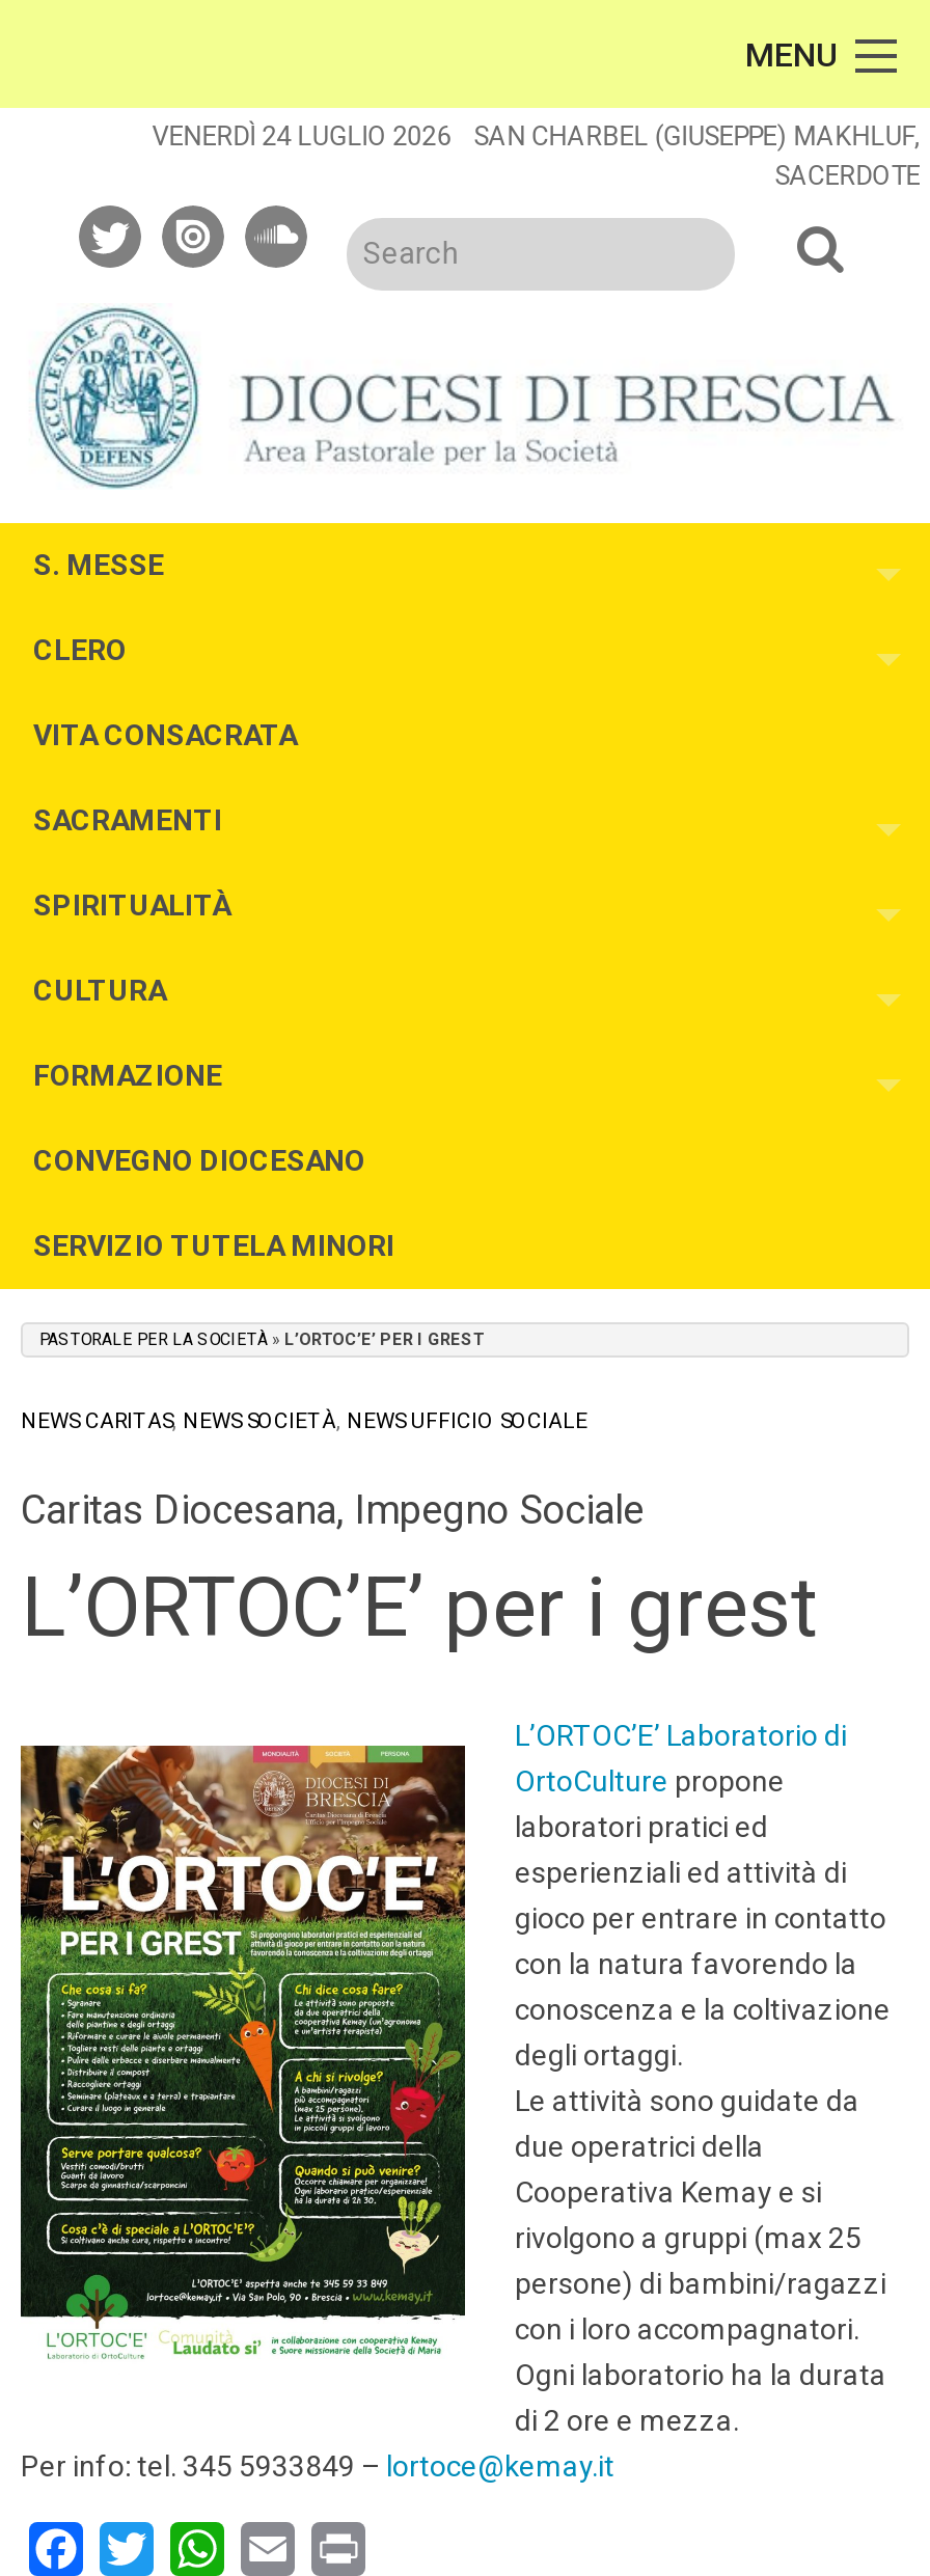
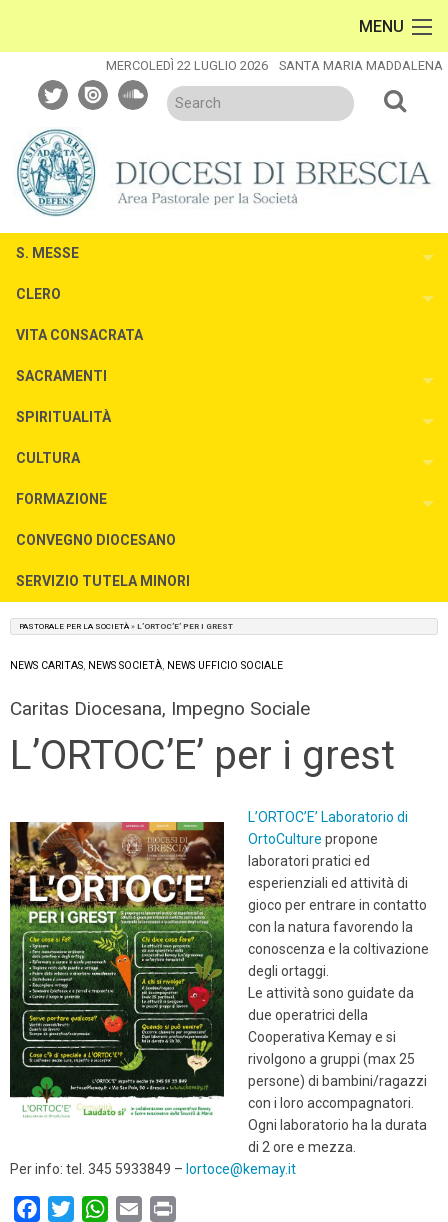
- VENERDÌ 24 LUGLIO 2026 SAN CHARBEL (GIUSEPPE) MAKHLUF,
- SACERDOTE
+ MERCOLEDÌ 22 LUGLIO 2026 SANTA MARIA MADDALENA
